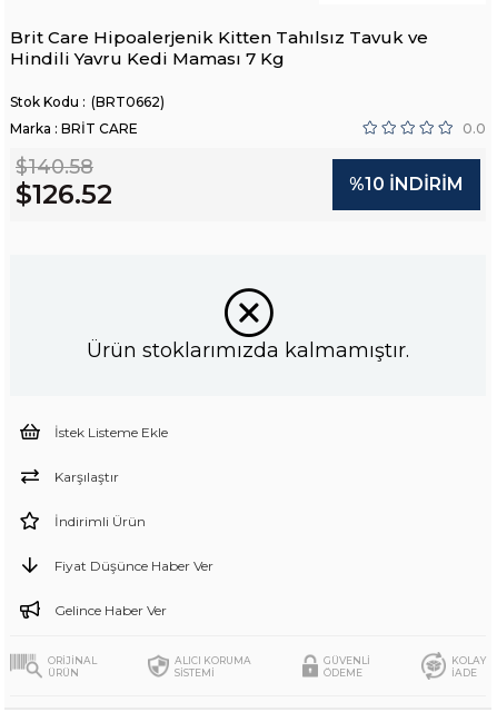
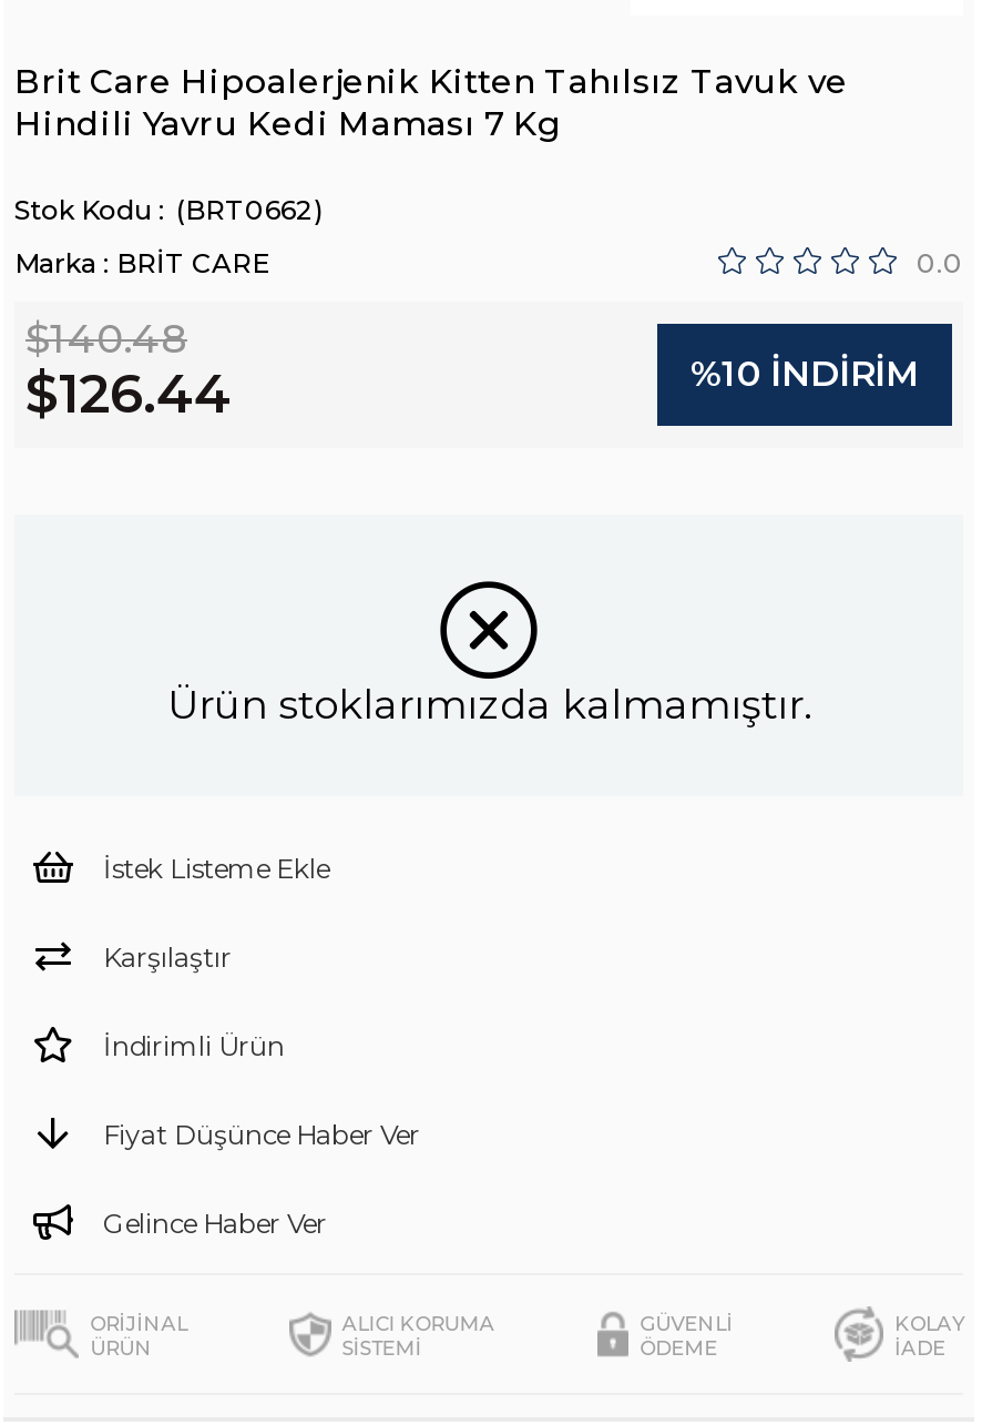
- $140.58
+ $140.48

- $126.52
+ $126.44
